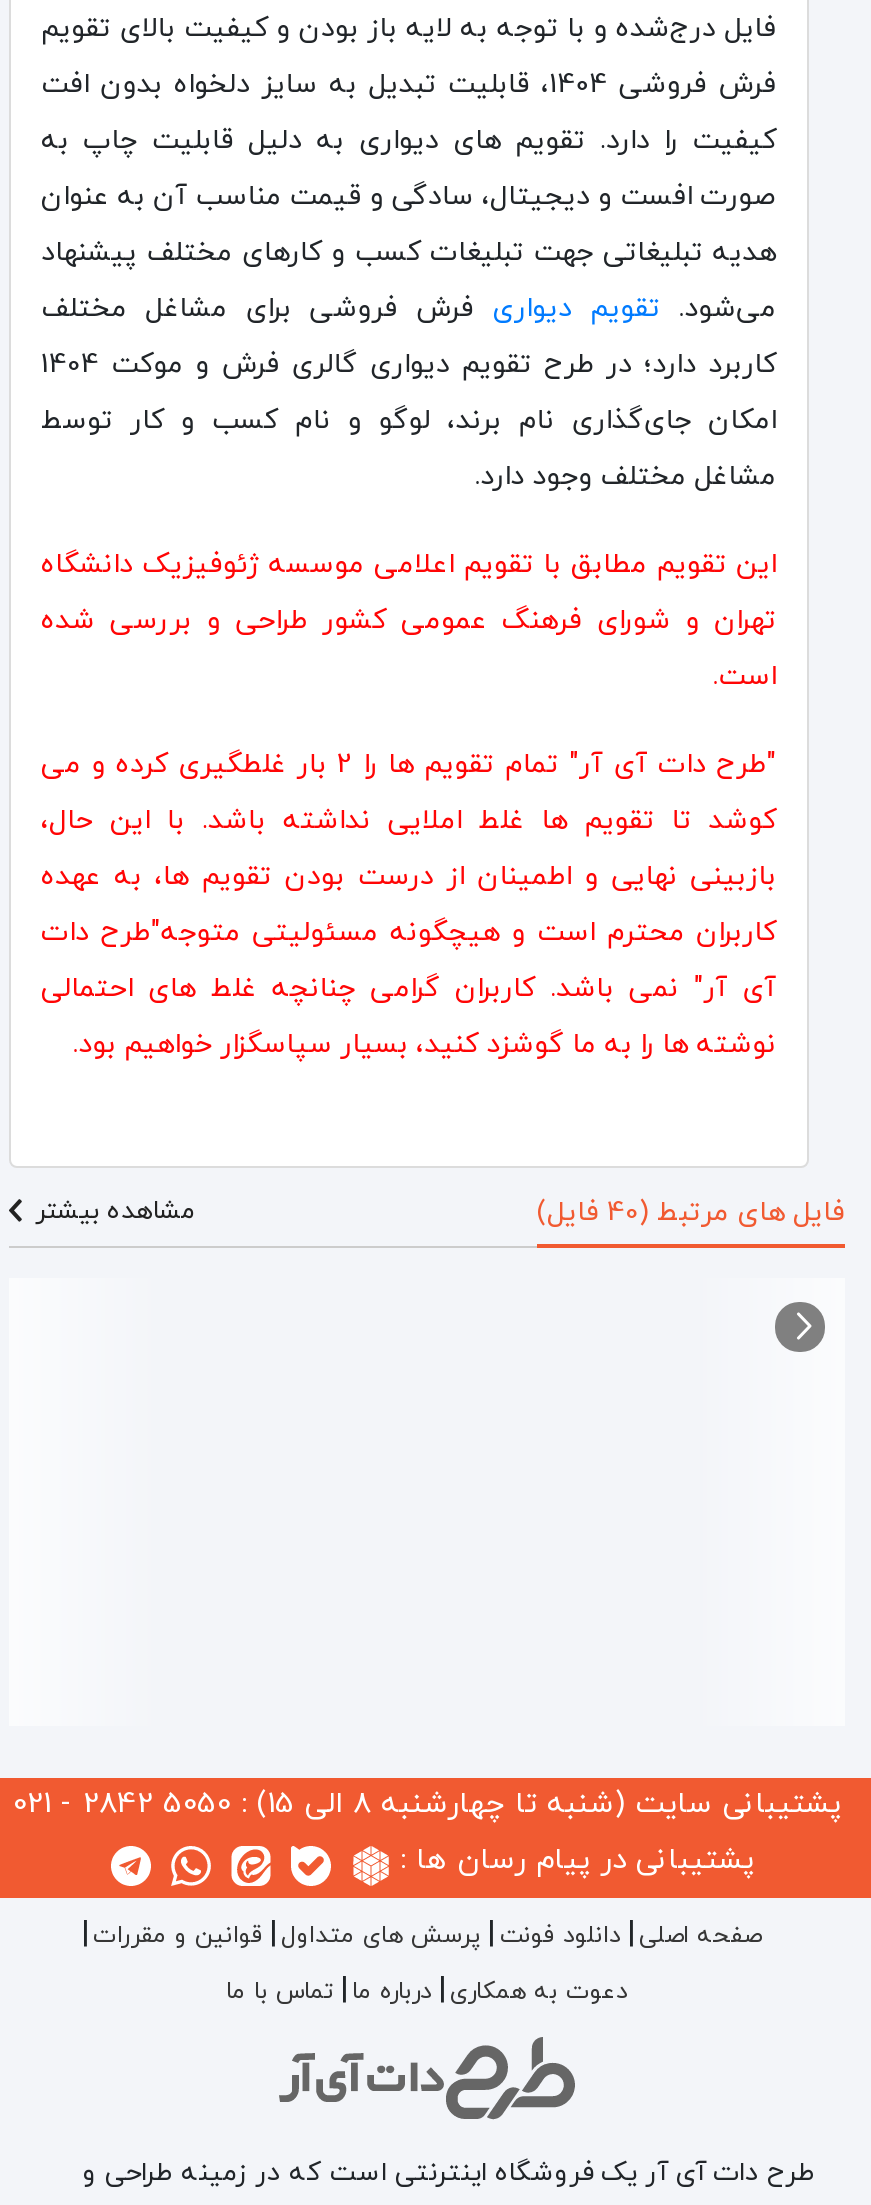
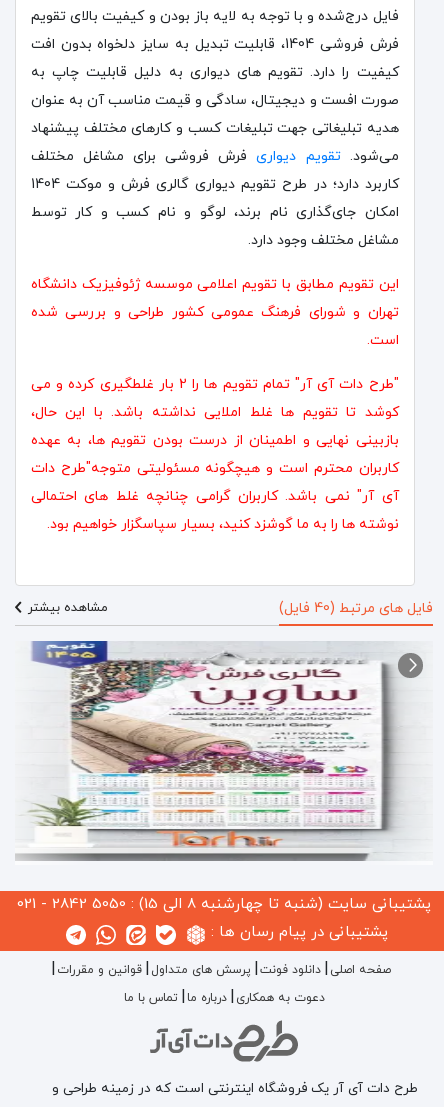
+ [image]
